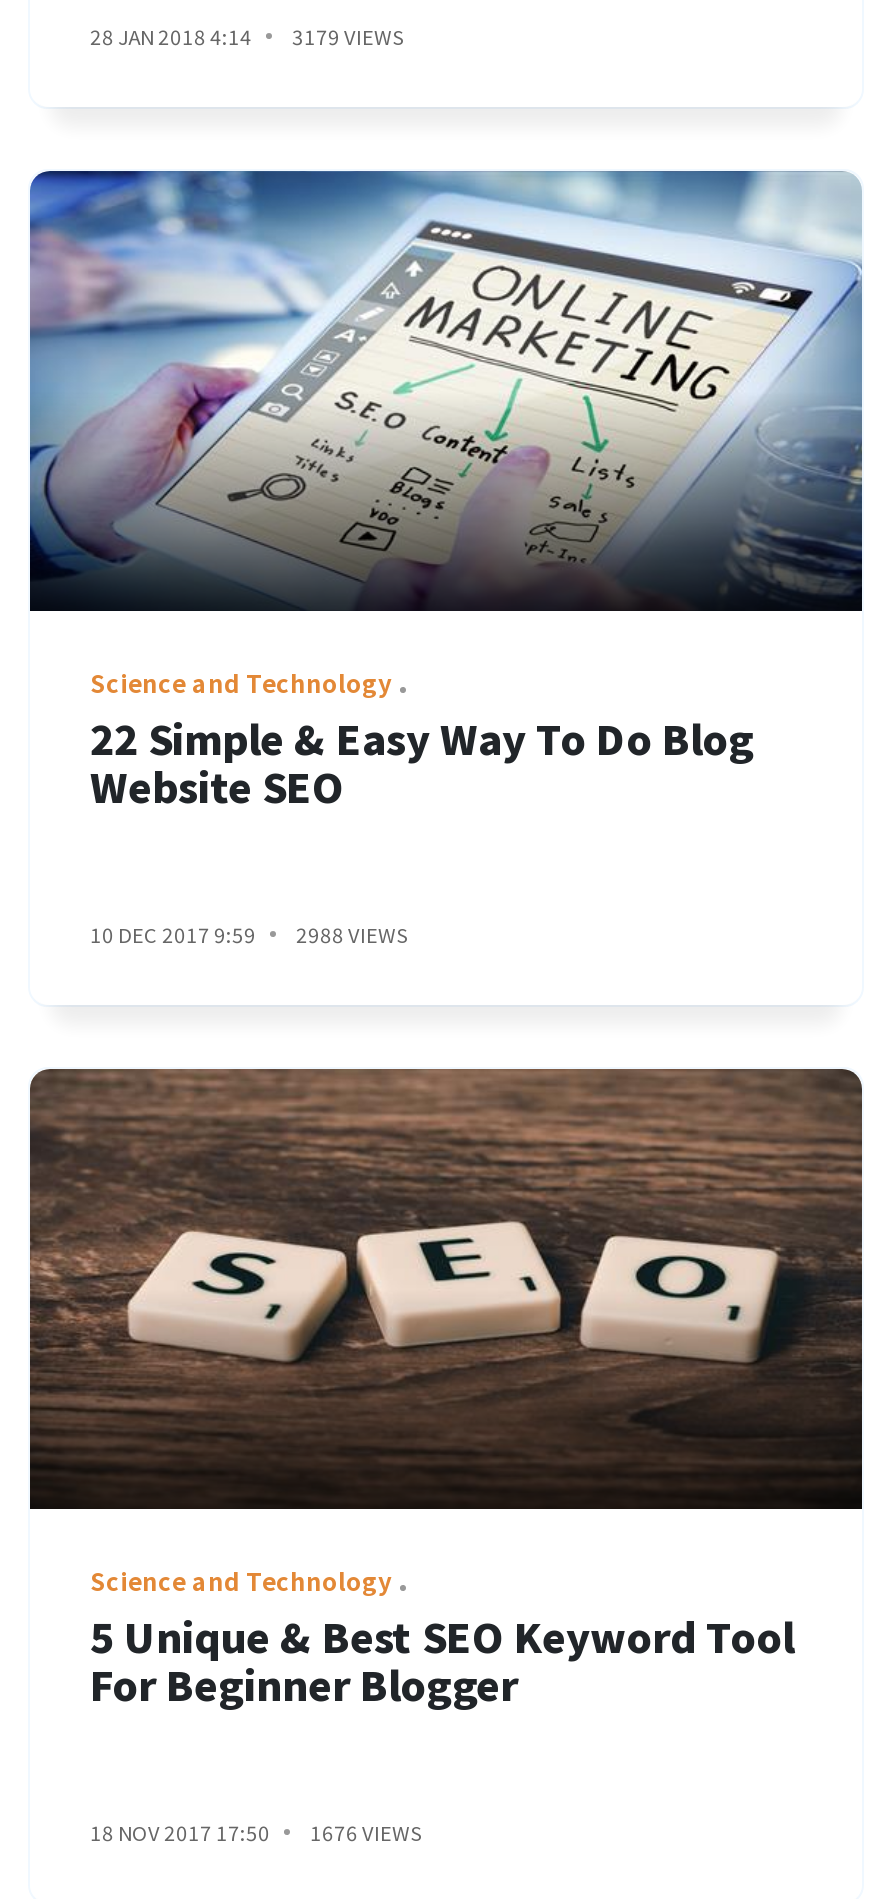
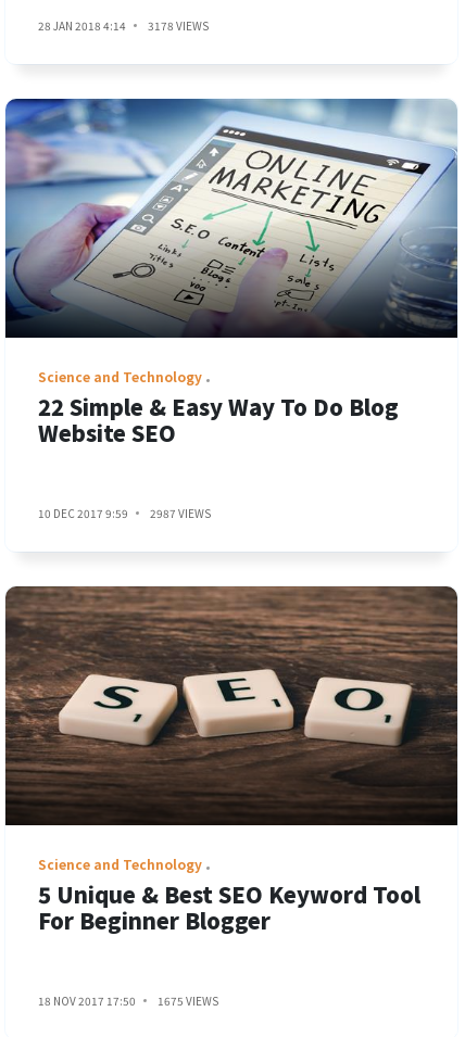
- 28 JAN 2018 4:14 3179 VIEWS
+ 28 JAN 2018 4:14 3178 VIEWS

- 10 DEC 2017 9:59 2988 VIEWS
+ 10 DEC 2017 9:59 2987 VIEWS

- 18 NOV 2017 17:50 1676 VIEWS
+ 18 NOV 2017 17:50 1675 VIEWS
